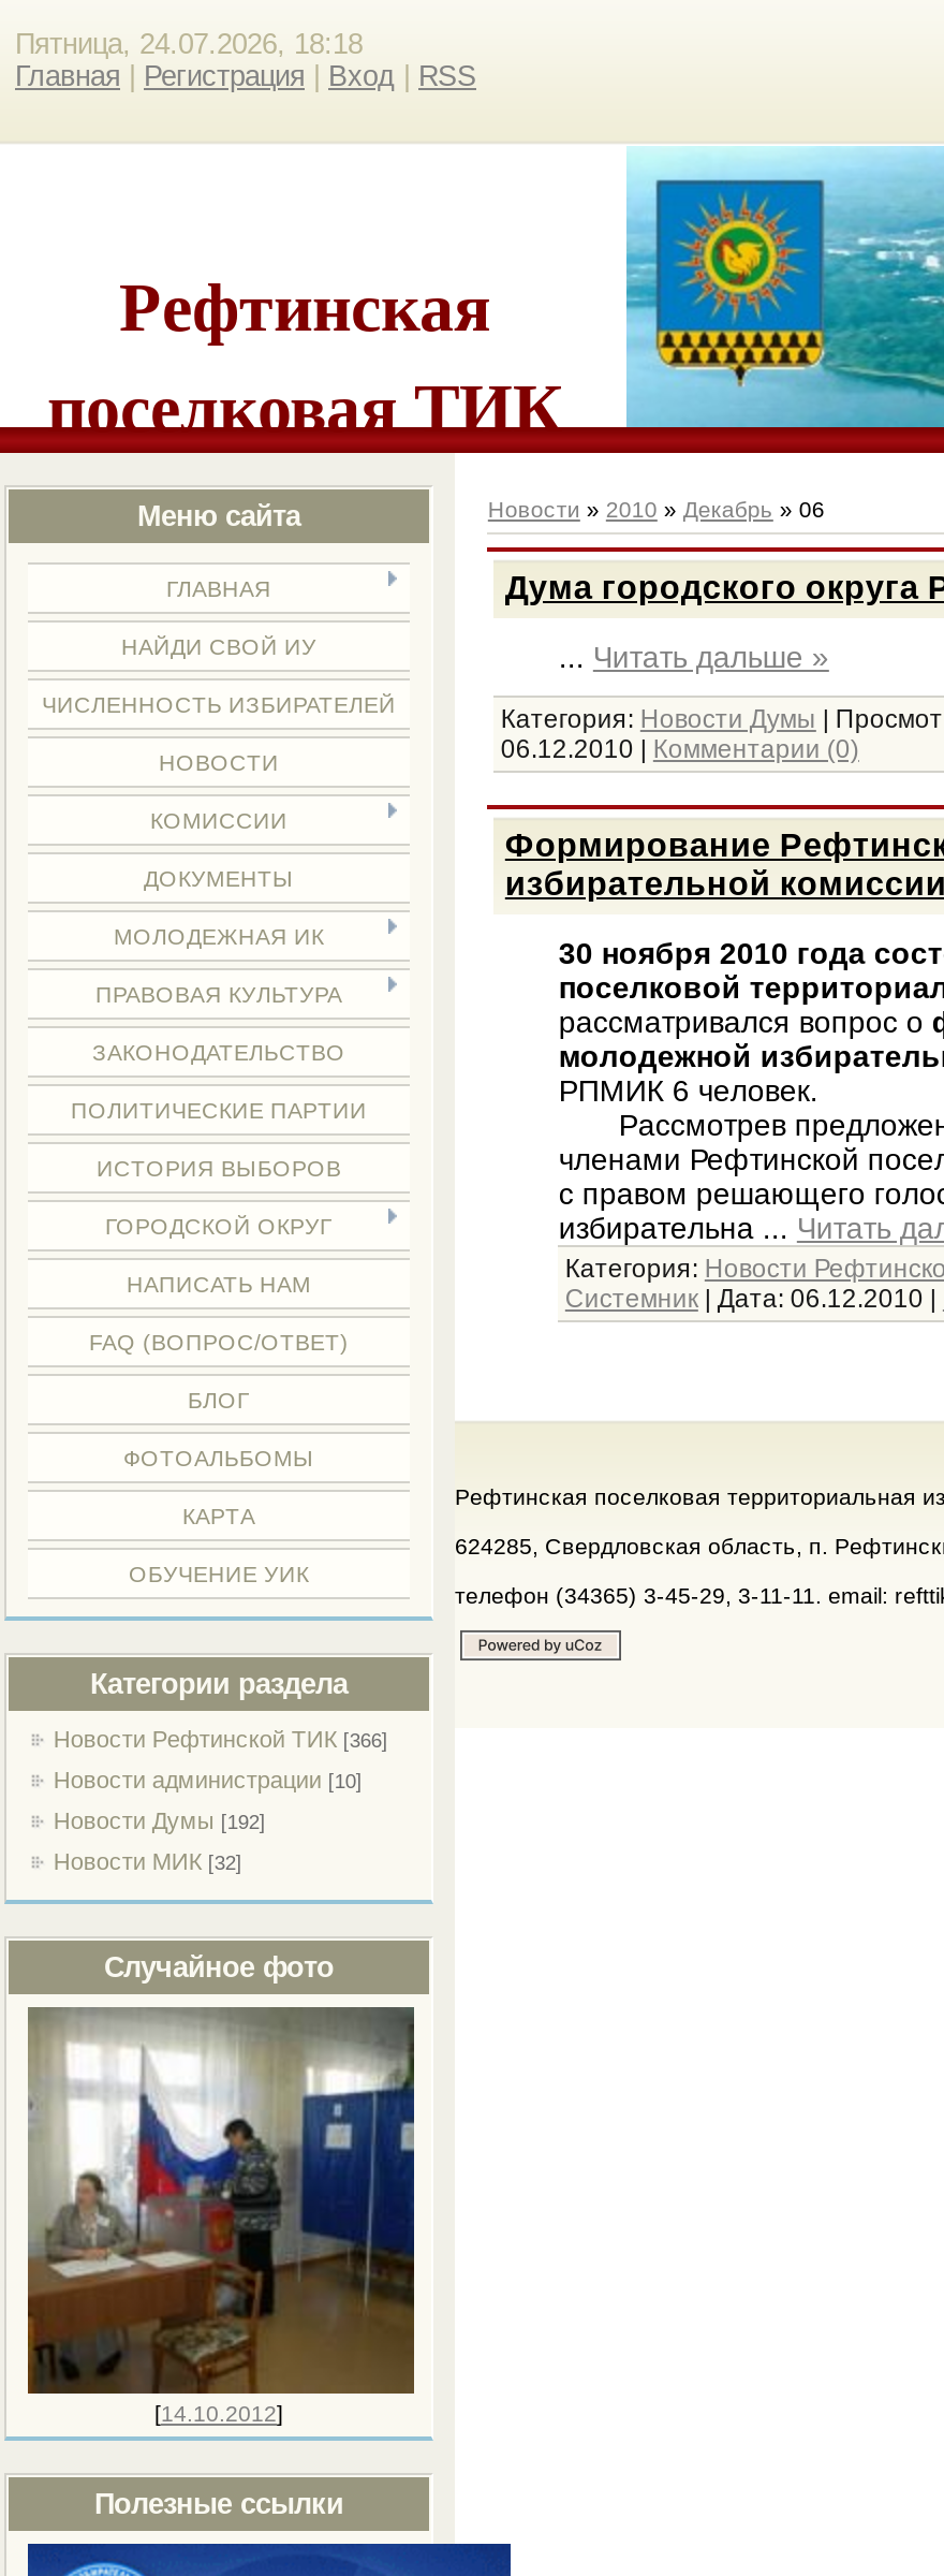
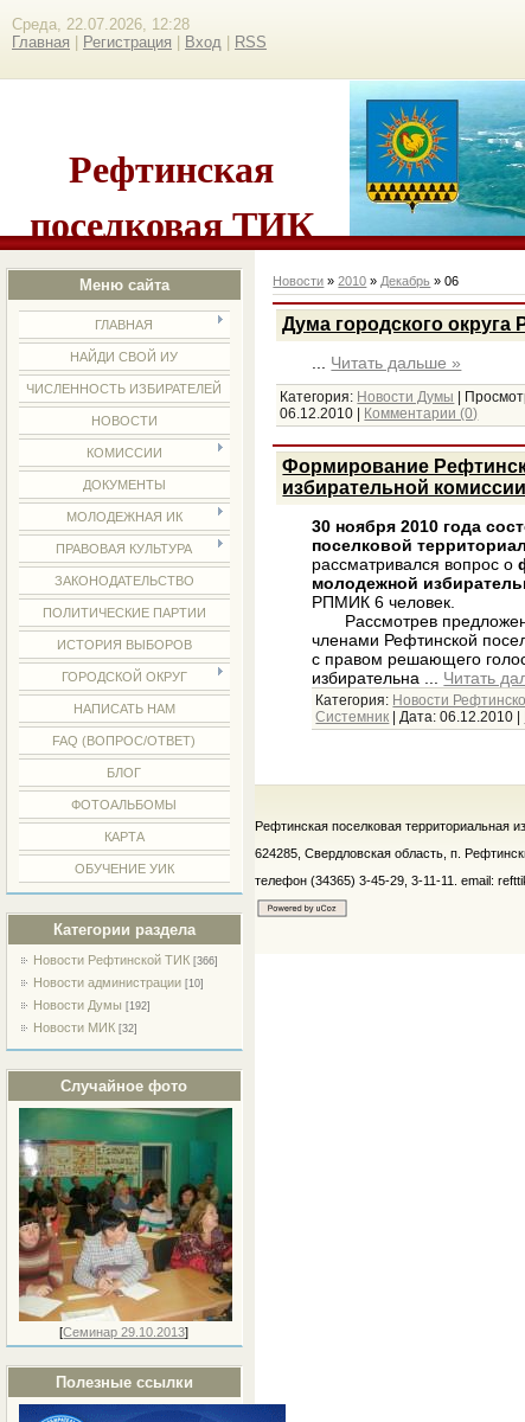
- Пятница, 24.07.2026, 18:18
+ Среда, 22.07.2026, 12:28

- [image]
- [14.10.2012]
+ [image]
+ [Семинар 29.10.2013]
